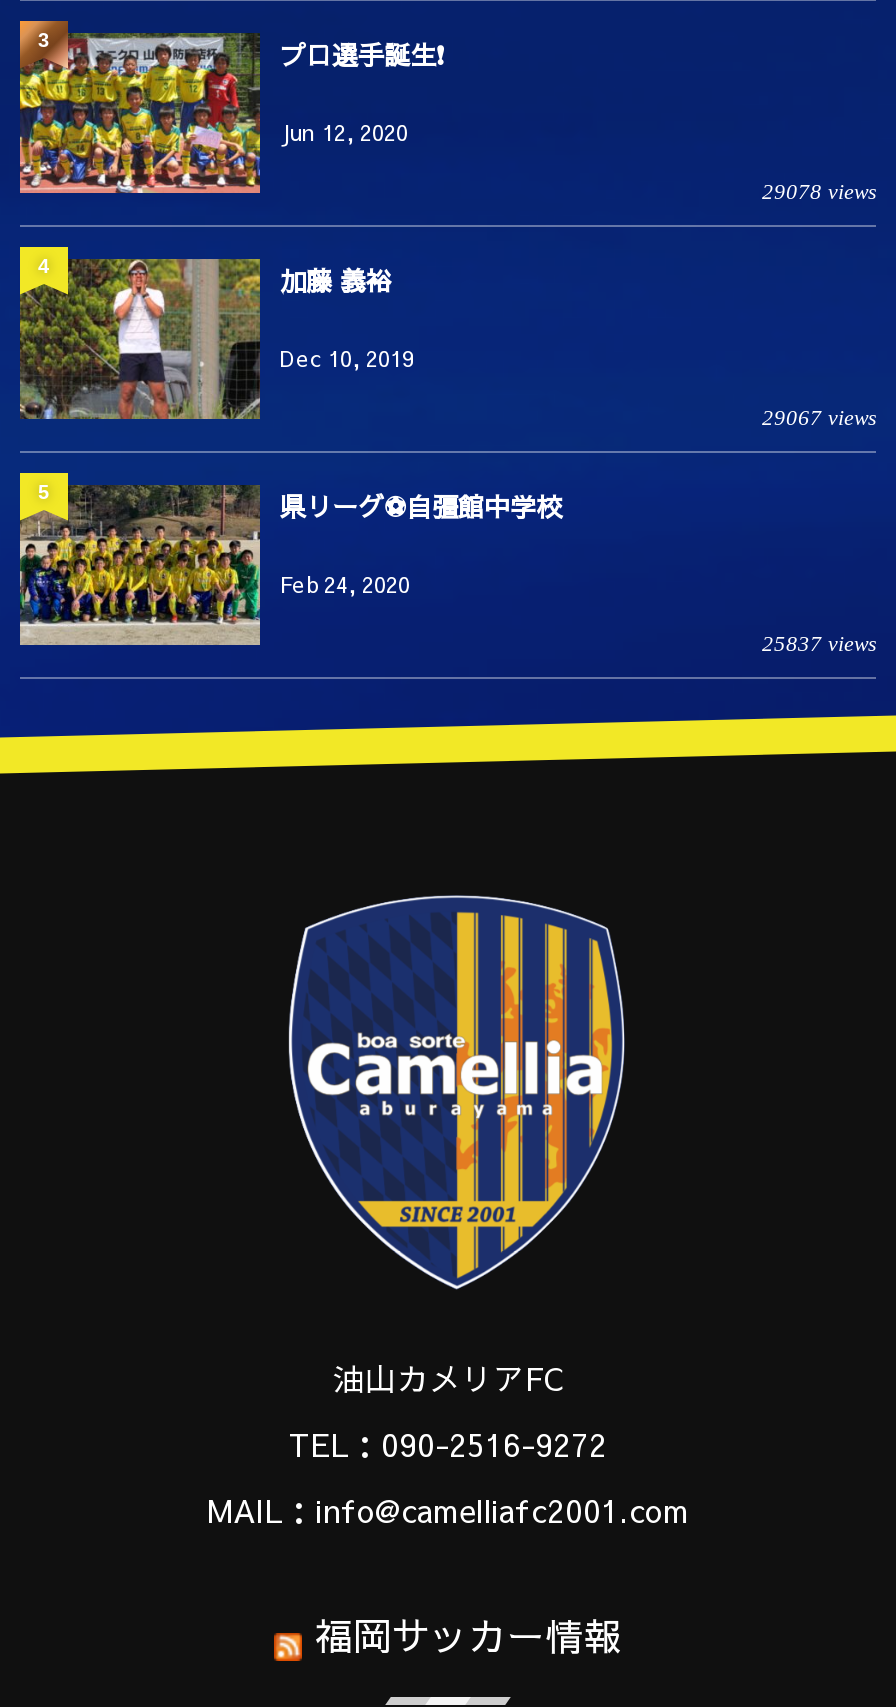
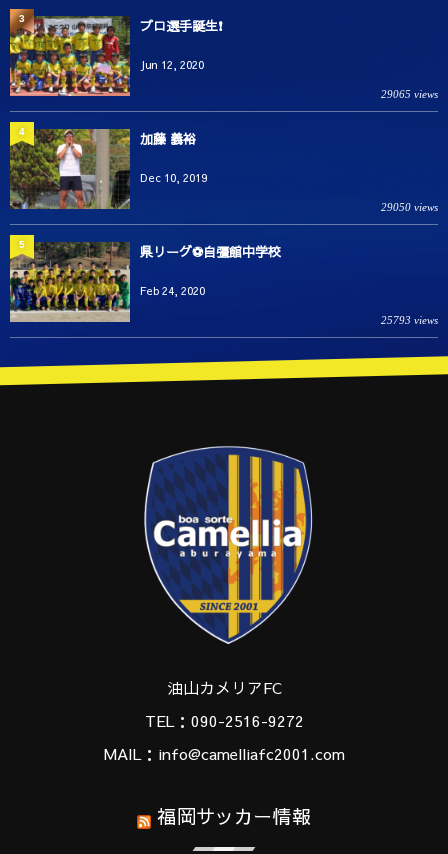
- 29078 views
+ 29065 views

- 29067 views
+ 29050 views

- 25837 views
+ 25793 views
